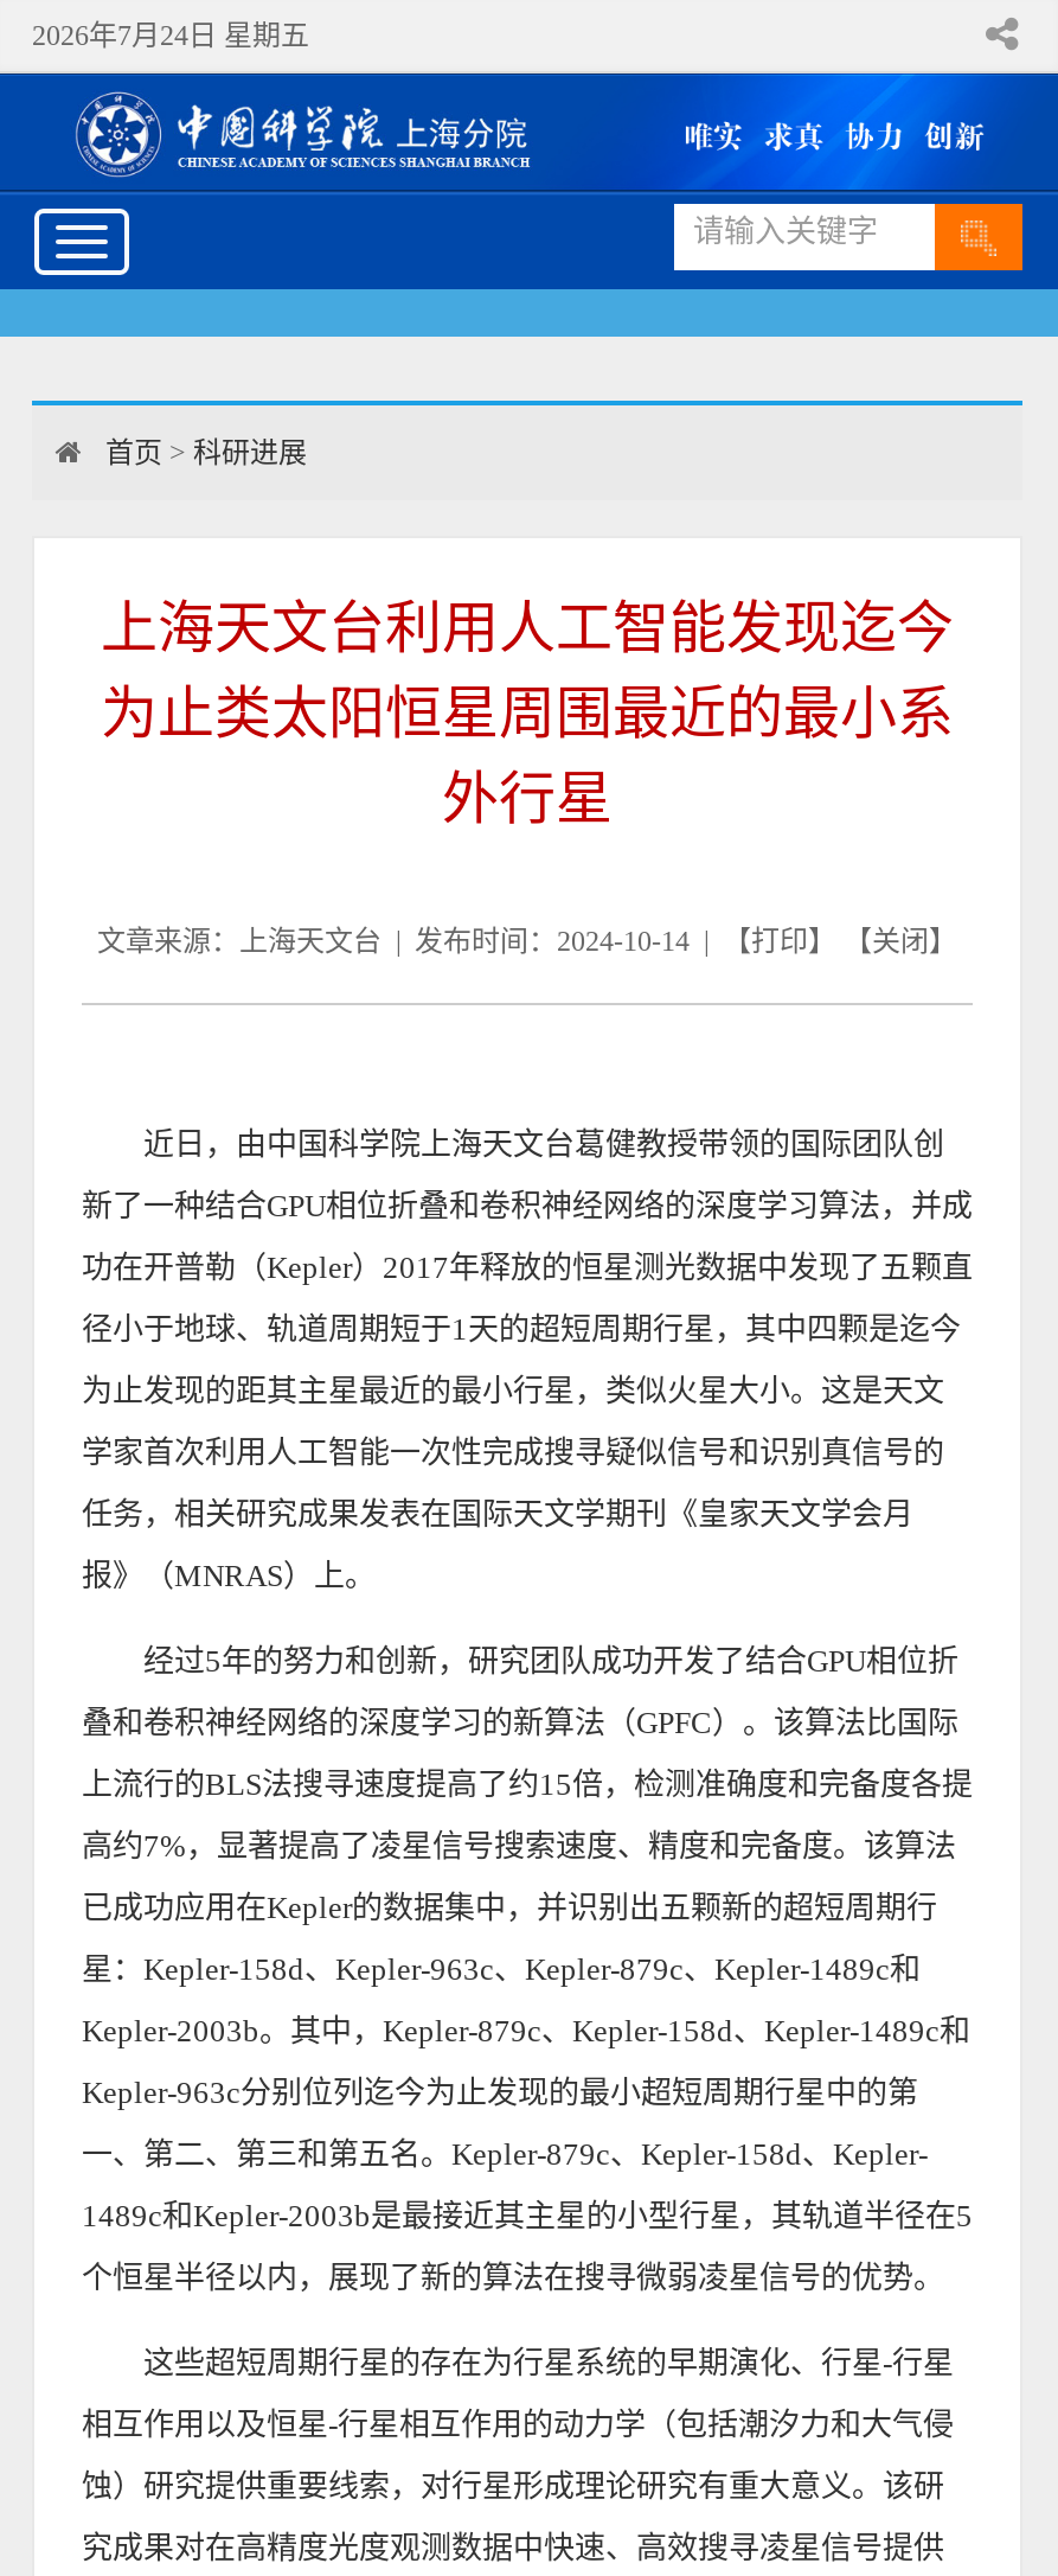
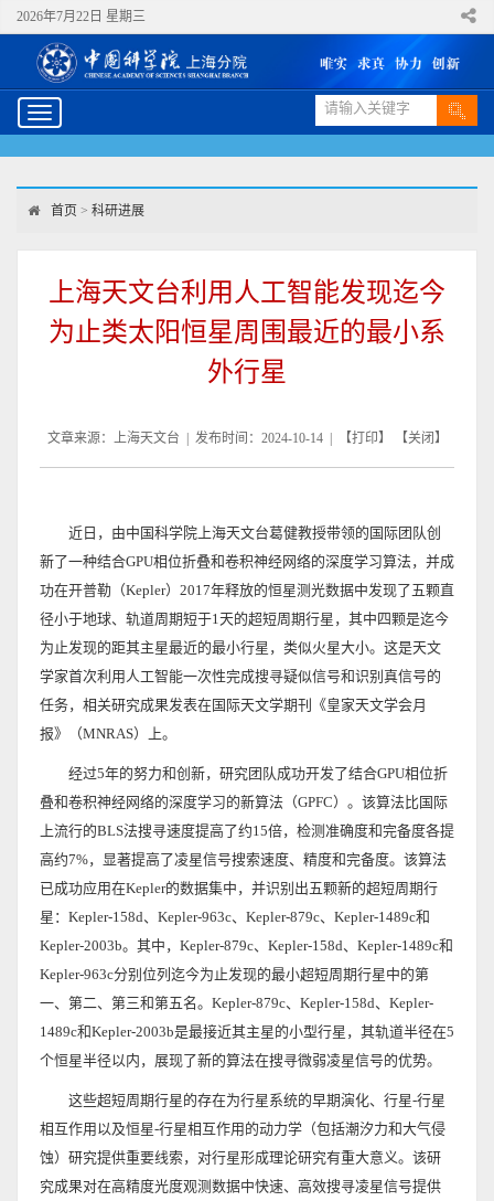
- 2026年7月24日 星期五
+ 2026年7月22日 星期三
